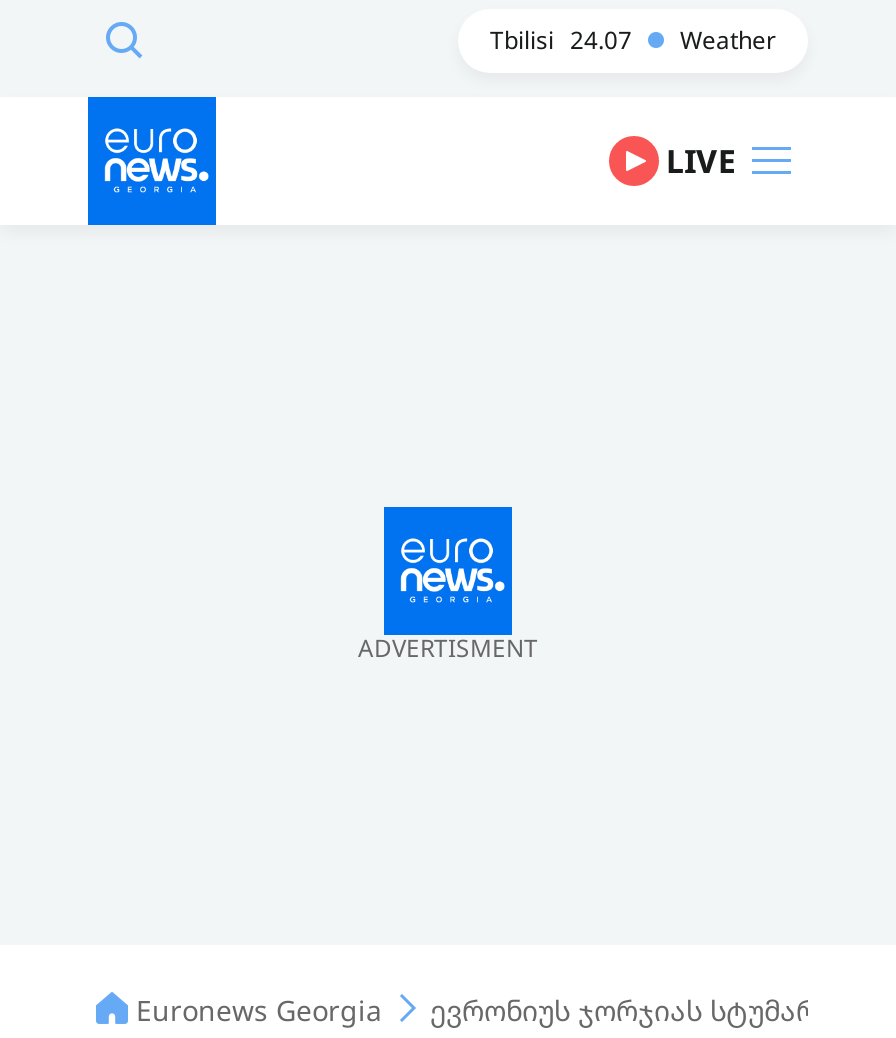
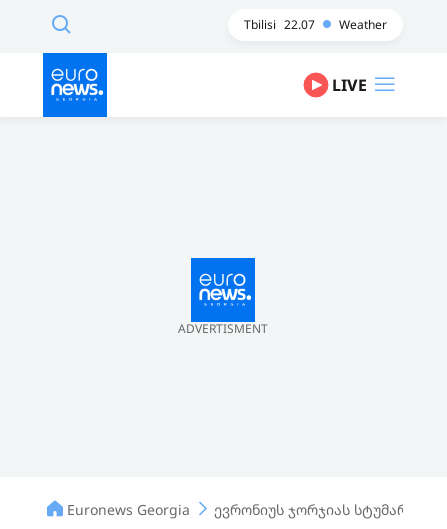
- Tbilisi 24.07 Weather
+ Tbilisi 22.07 Weather
